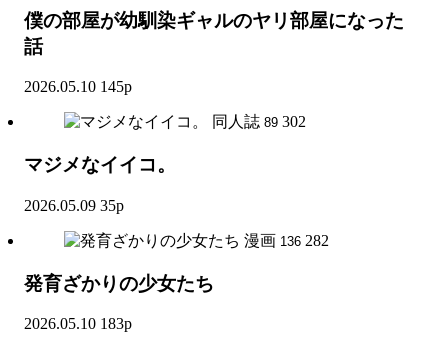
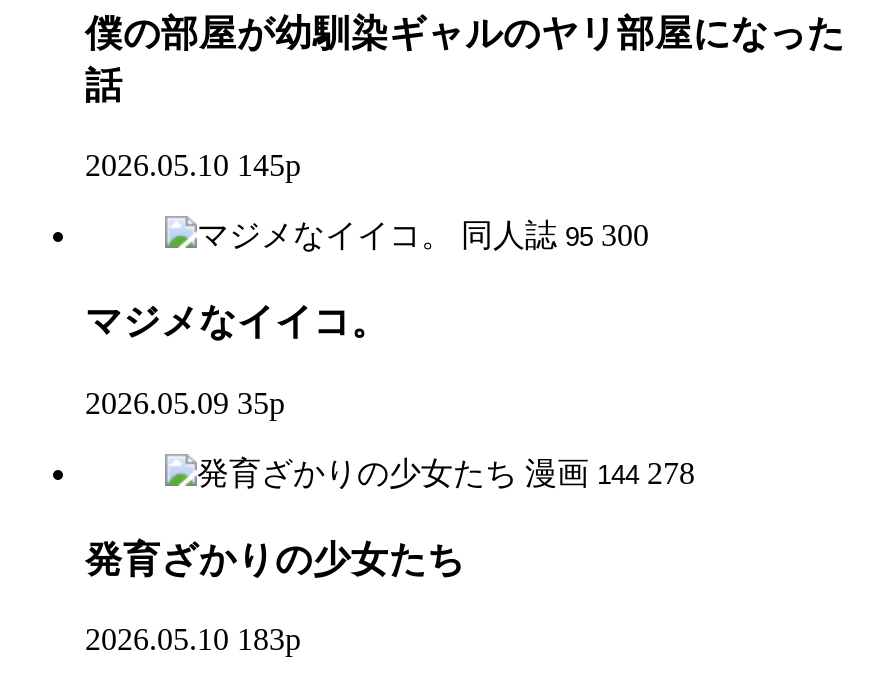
- 同人誌 89 302
+ 同人誌 95 300

- 漫画 136 282
+ 漫画 144 278
